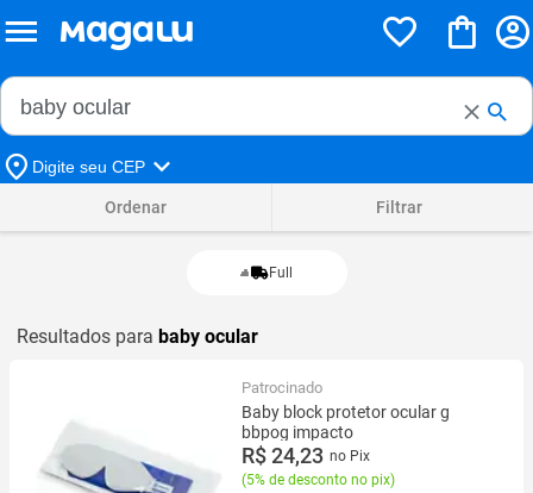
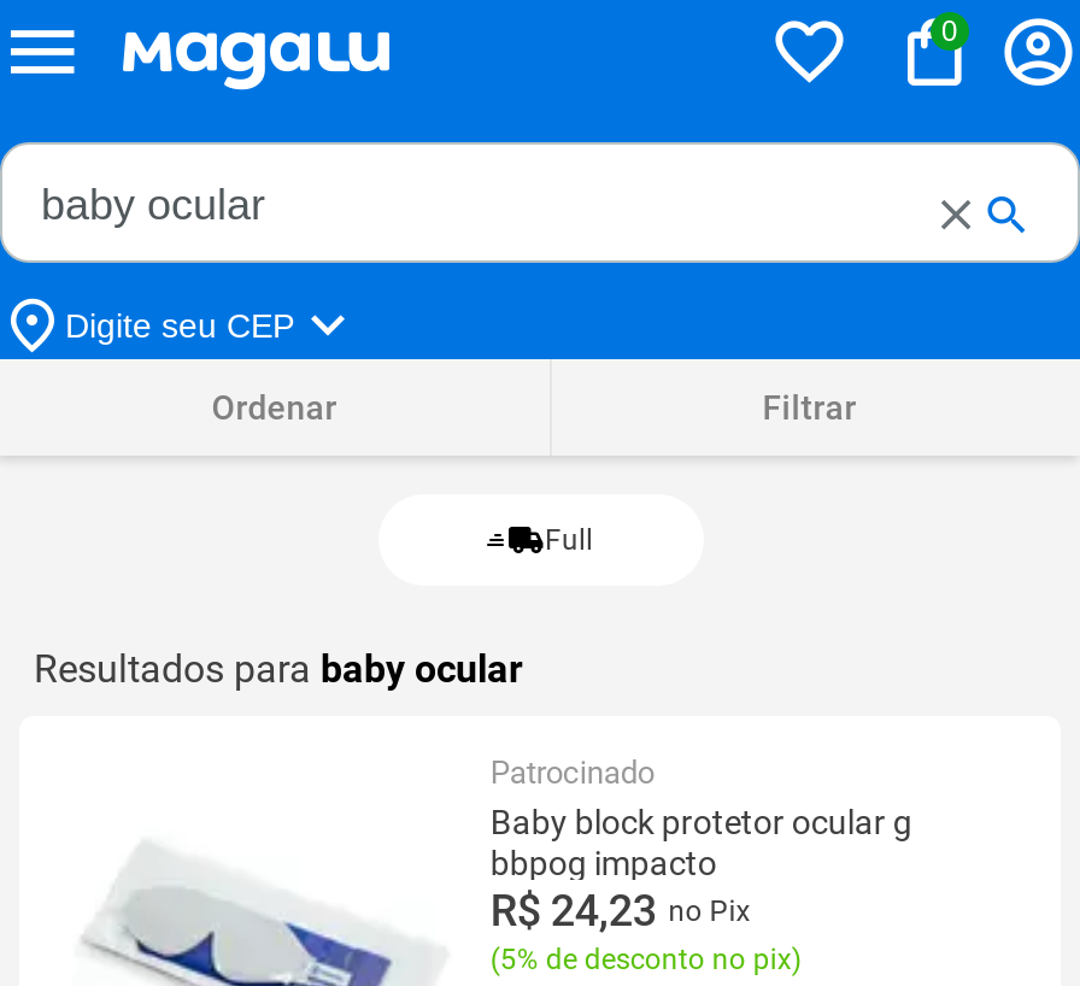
+ 0
